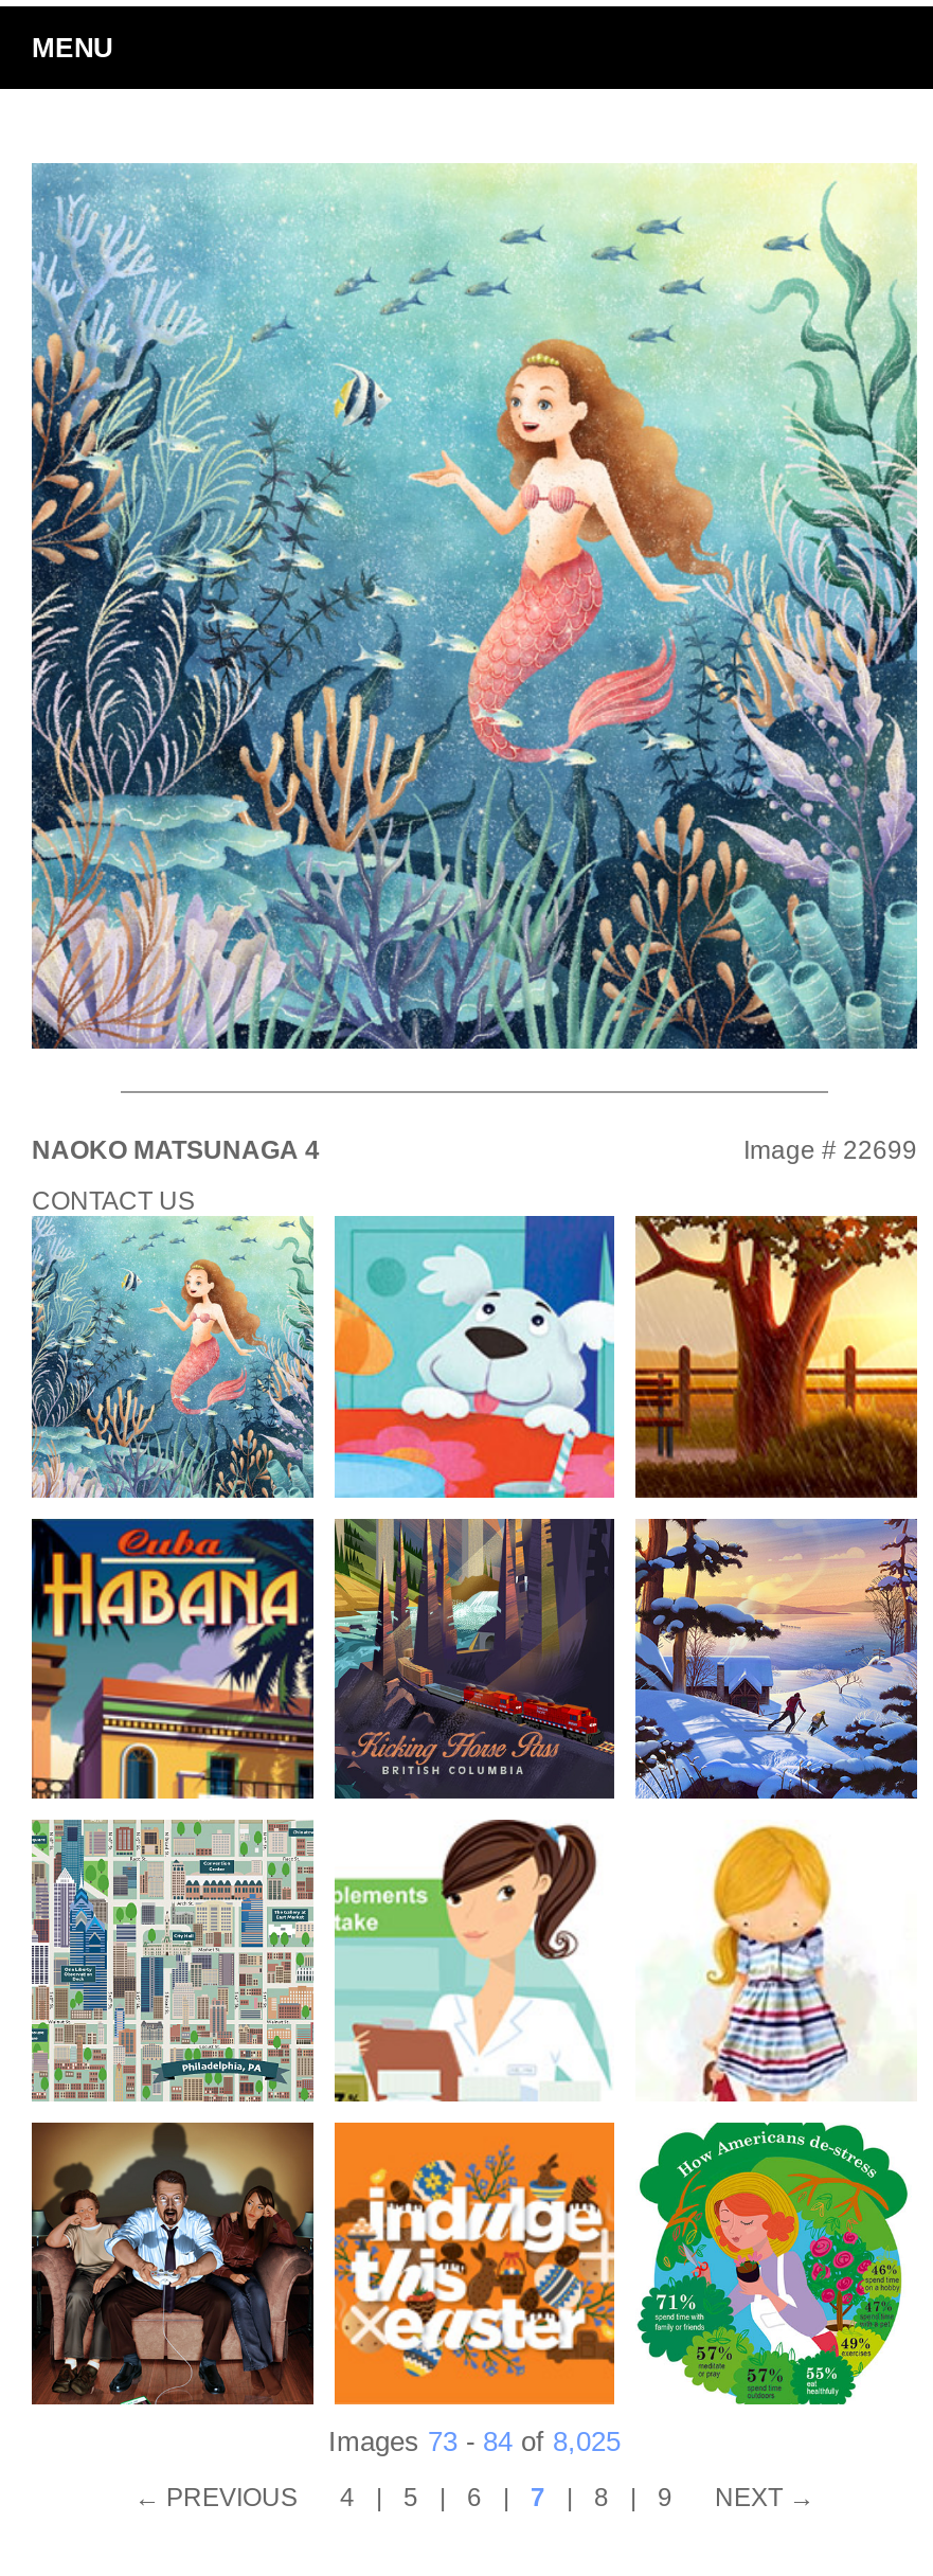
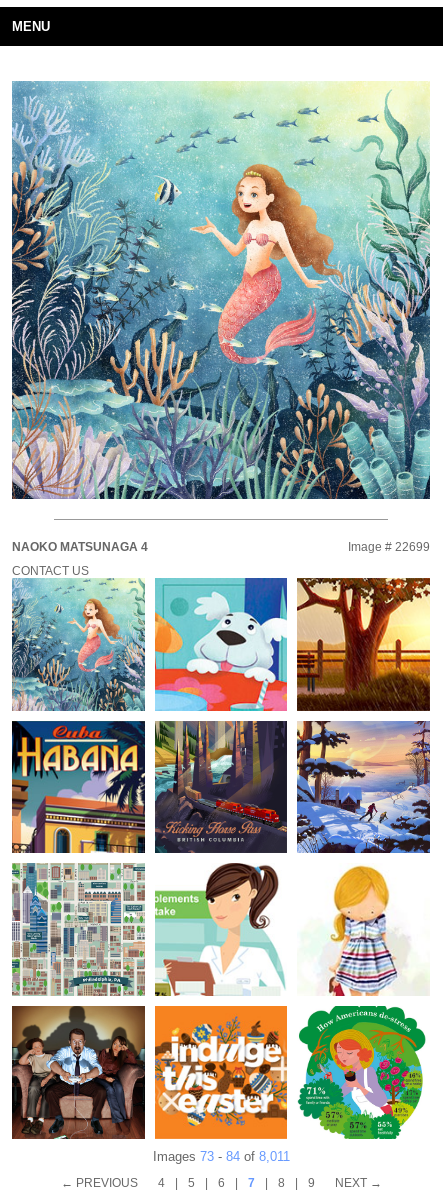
- Images 73 - 84 of 8,025
+ Images 73 - 84 of 8,011
